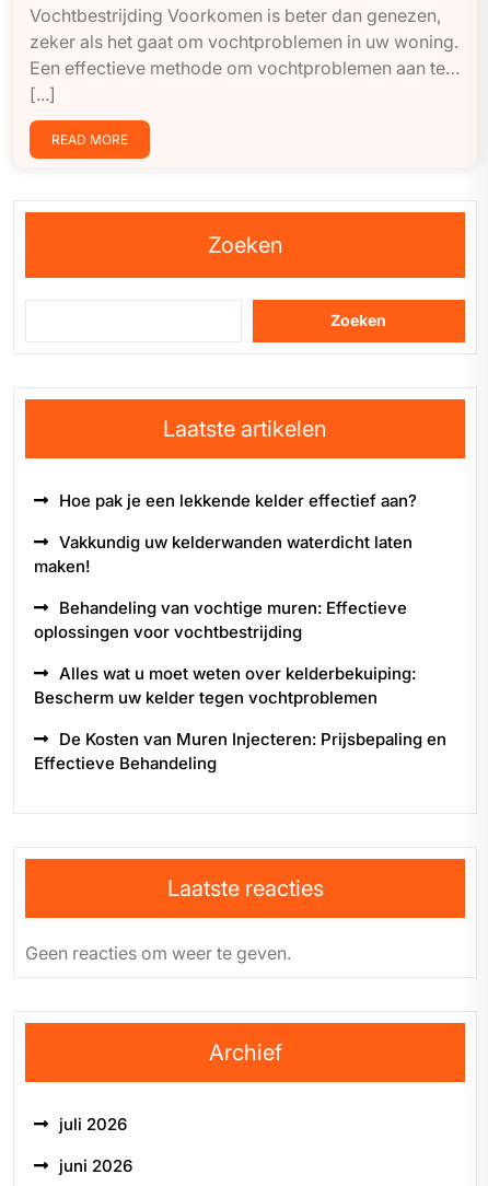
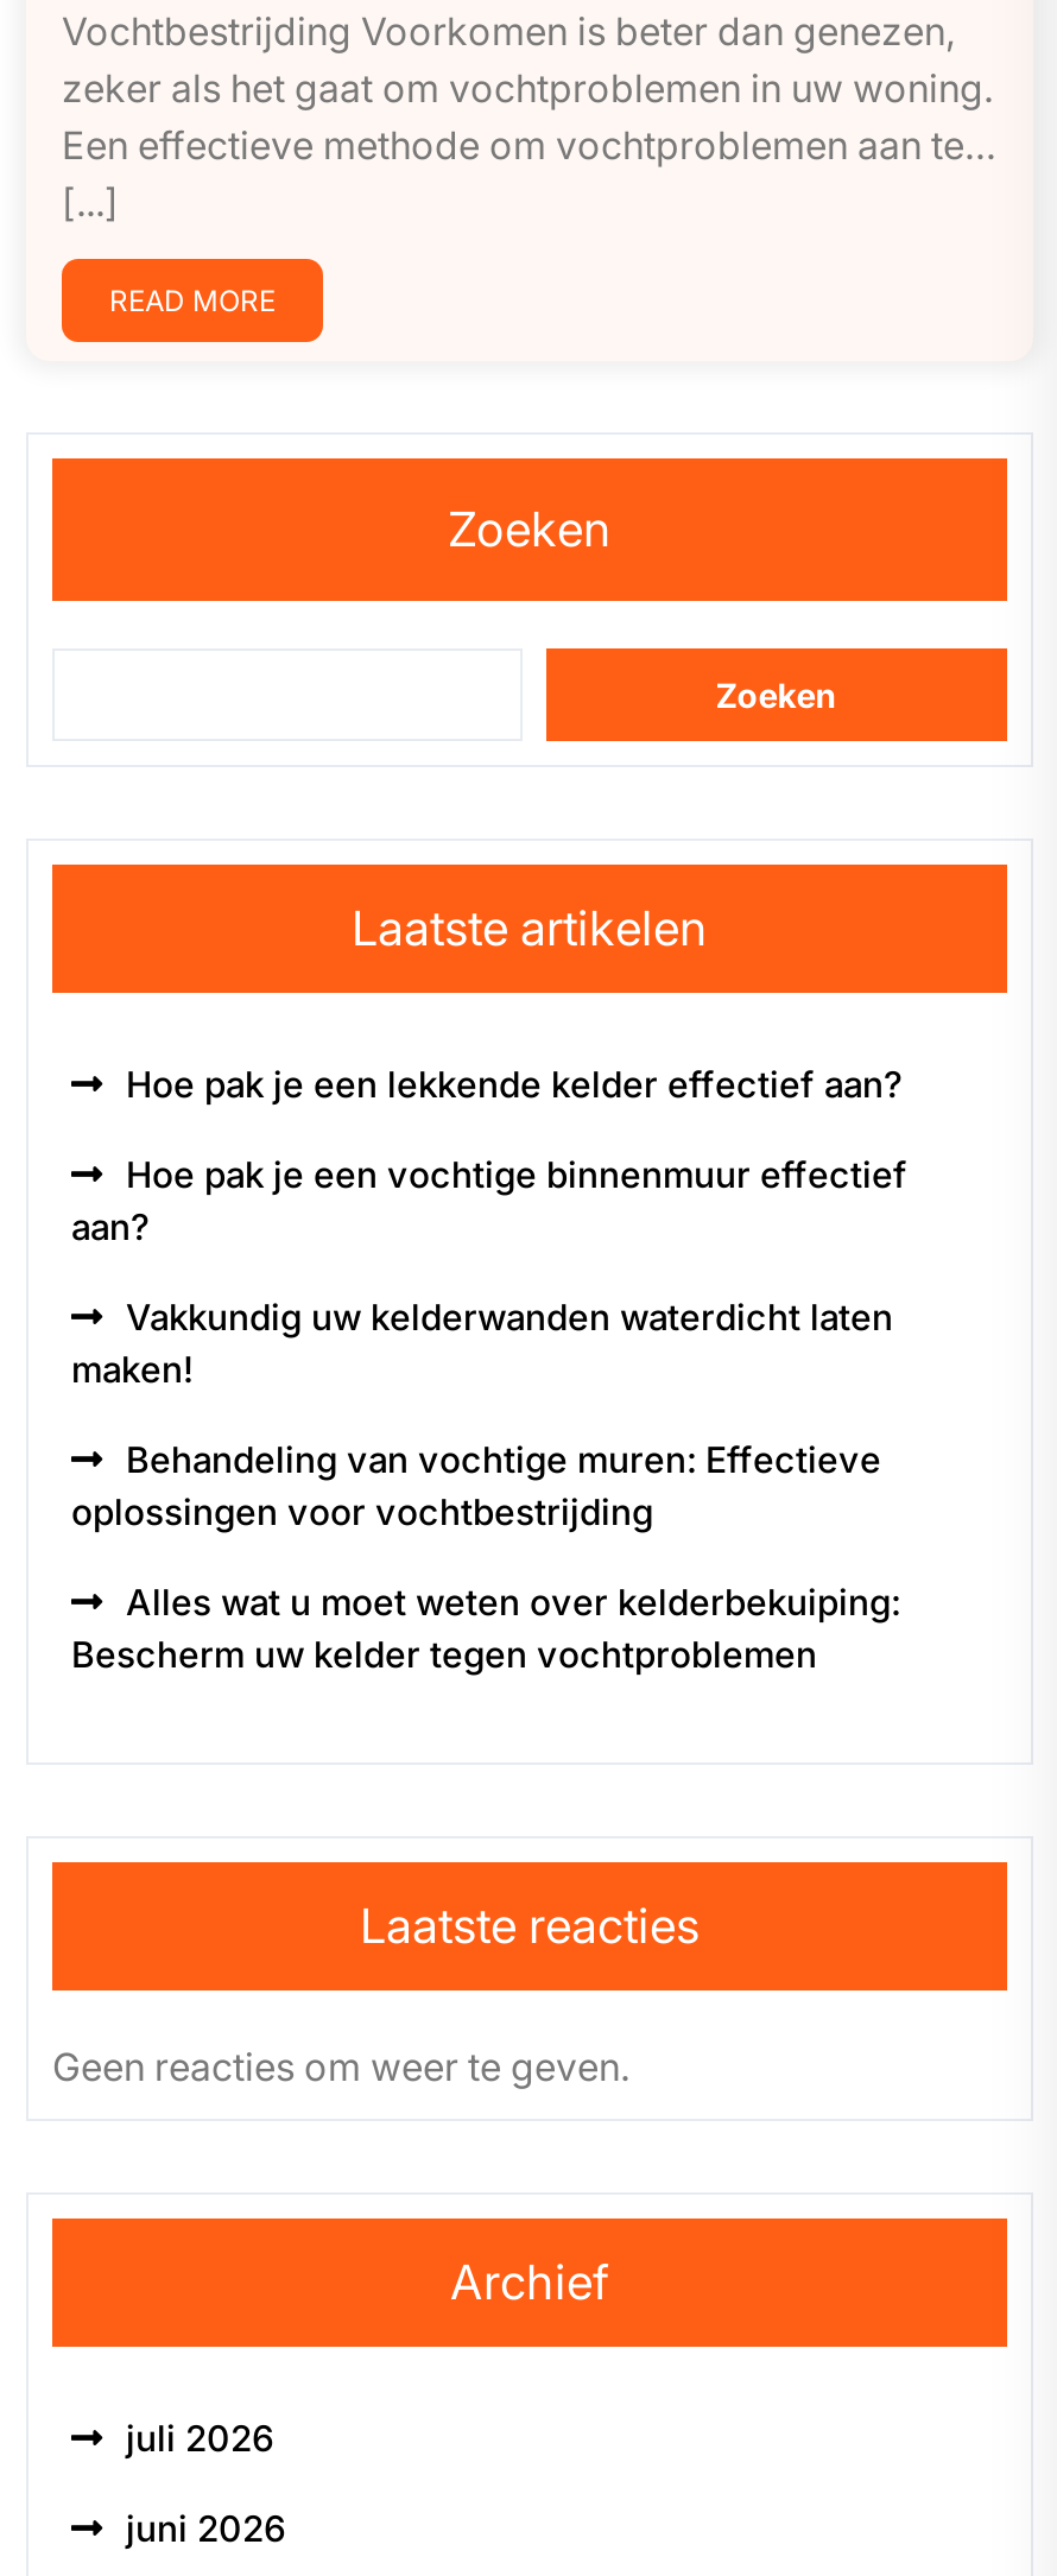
+ Hoe pak je een vochtige binnenmuur effectief
+ aan?

moved down: Vakkundig uw kelderwanden waterdicht laten | maken! | Behandeling van vochtige muren: Effectieve | oplossingen voor vochtbestrijding | Alles wat u moet weten over kelderbekuiping: | Bescherm uw kelder tegen vochtproblemen

- De Kosten van Muren Injecteren: Prijsbepaling en
- Effectieve Behandeling
